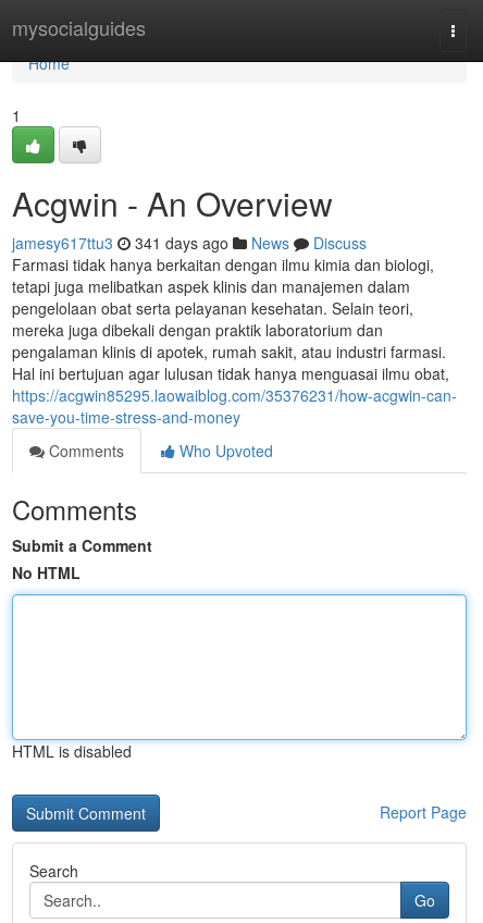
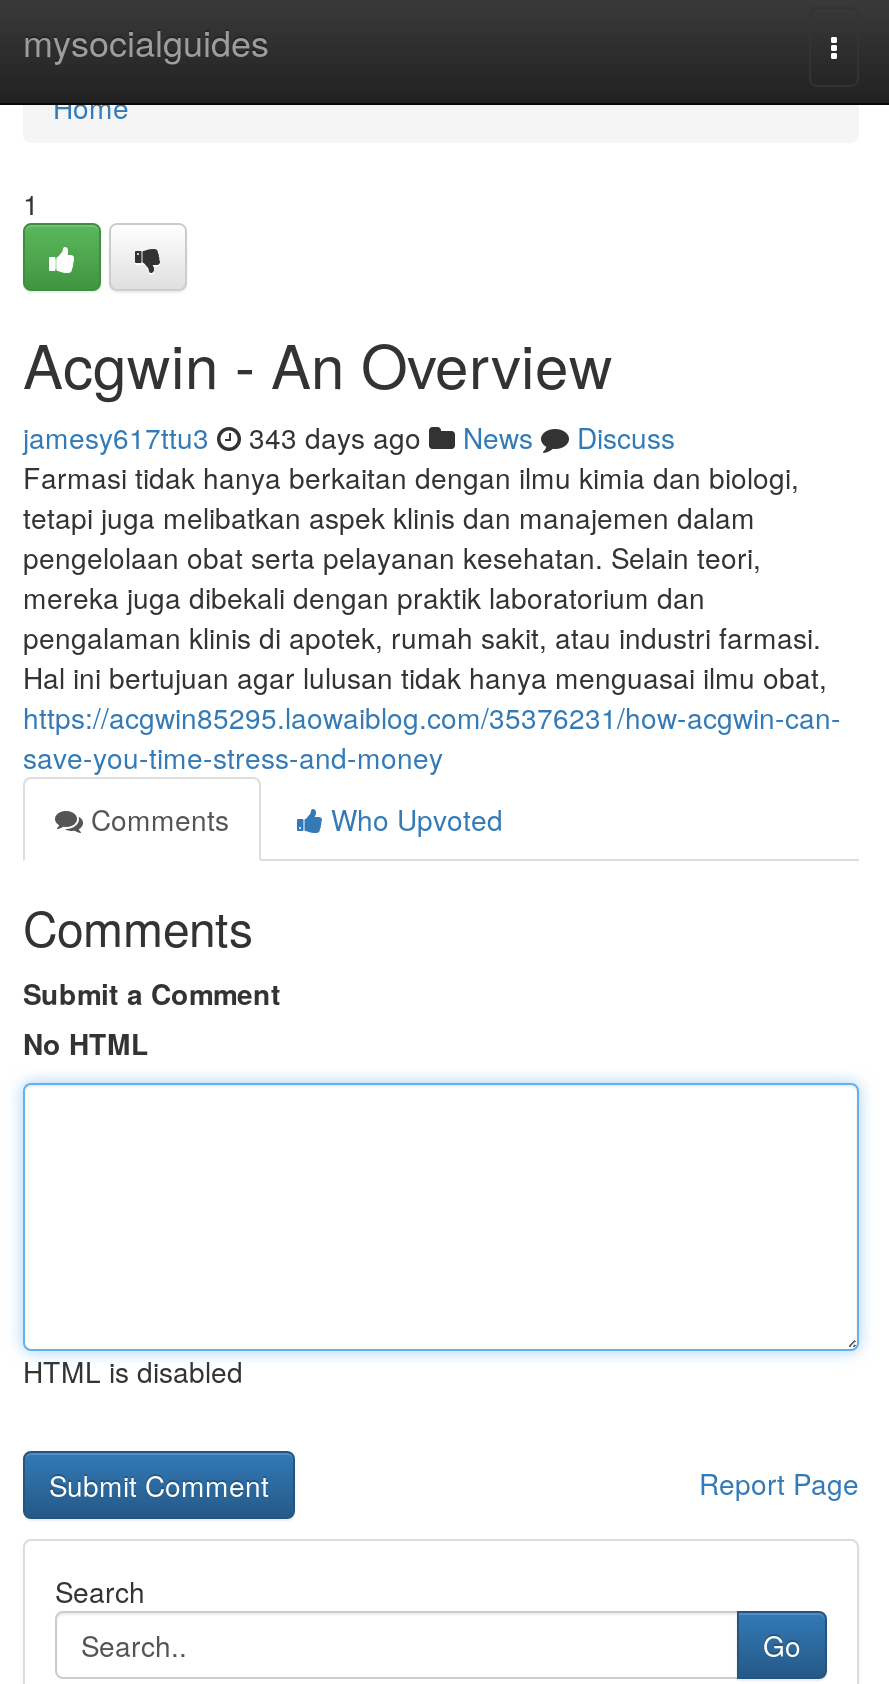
- jamesy617ttu3 341 days ago News Discuss
+ jamesy617ttu3 343 days ago News Discuss
